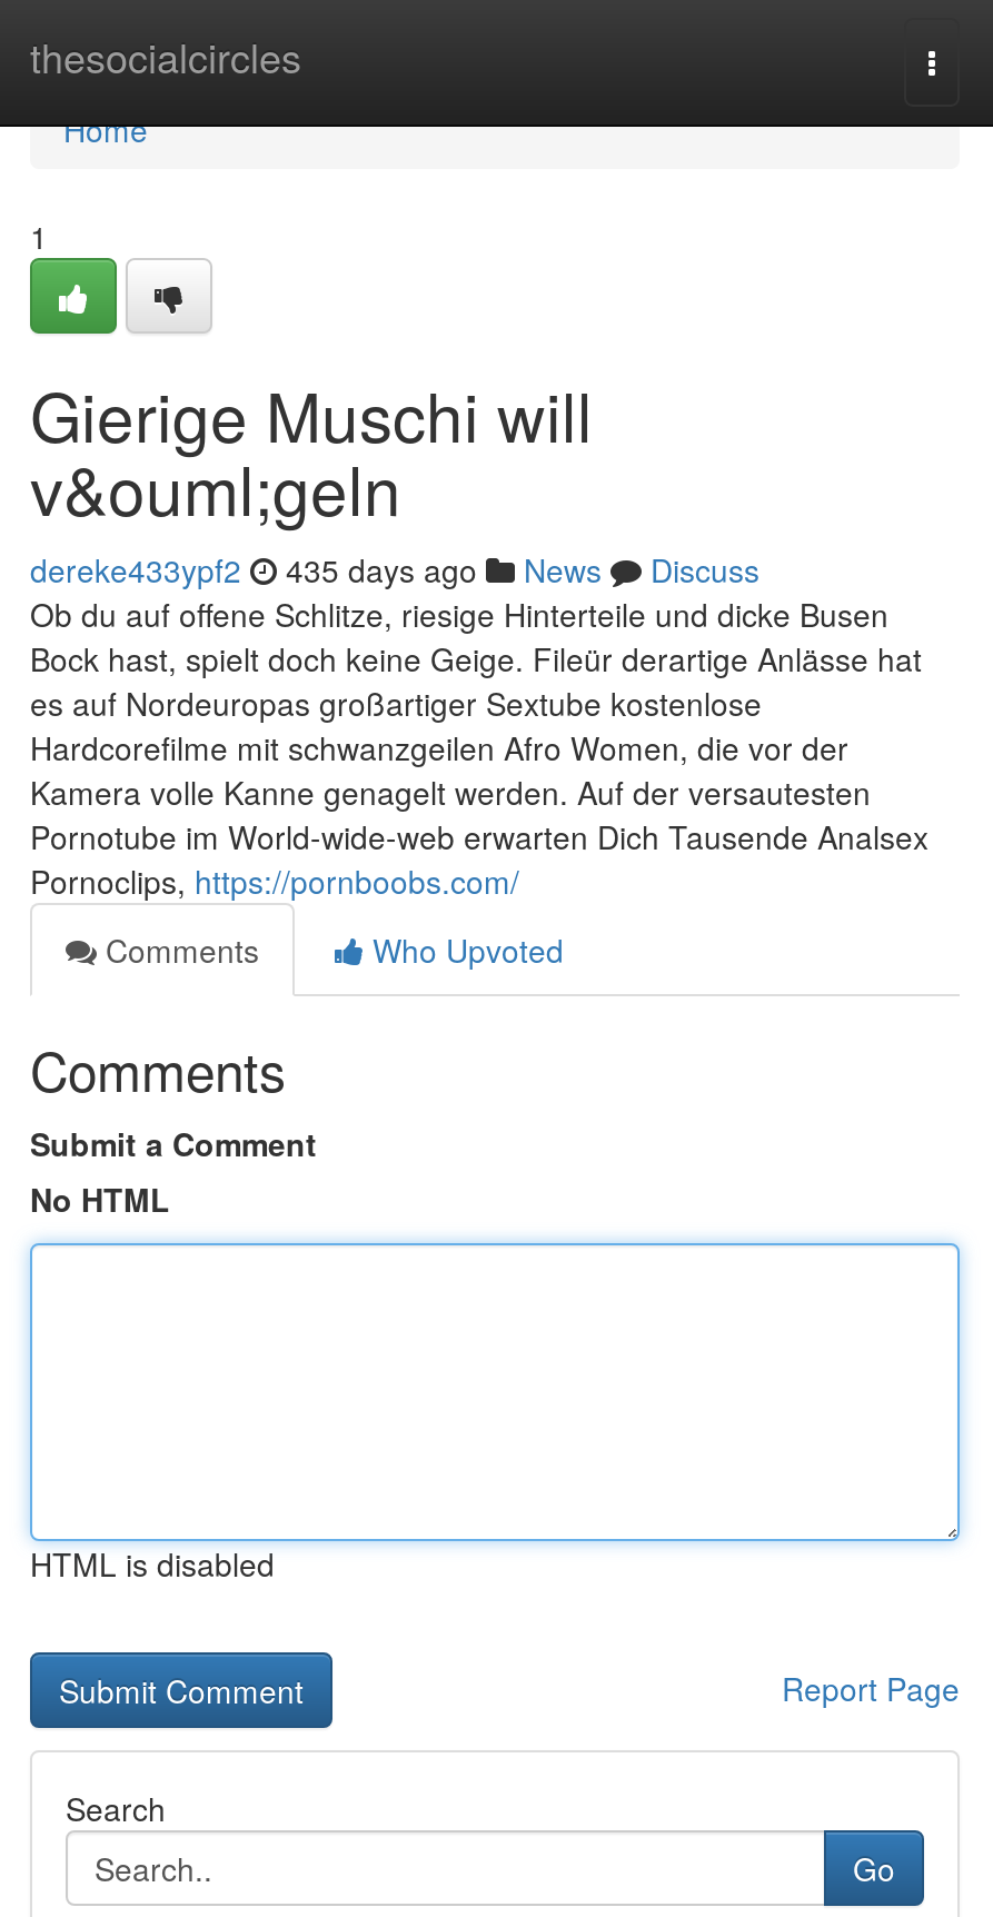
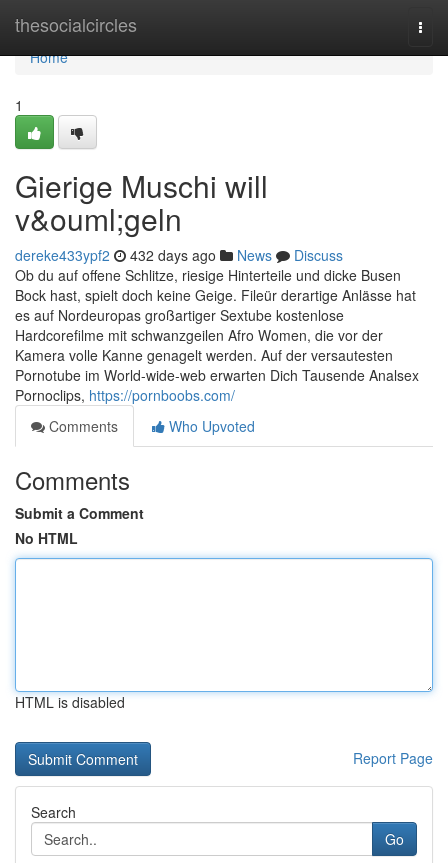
- dereke433ypf2 435 days ago News Discuss
+ dereke433ypf2 432 days ago News Discuss
